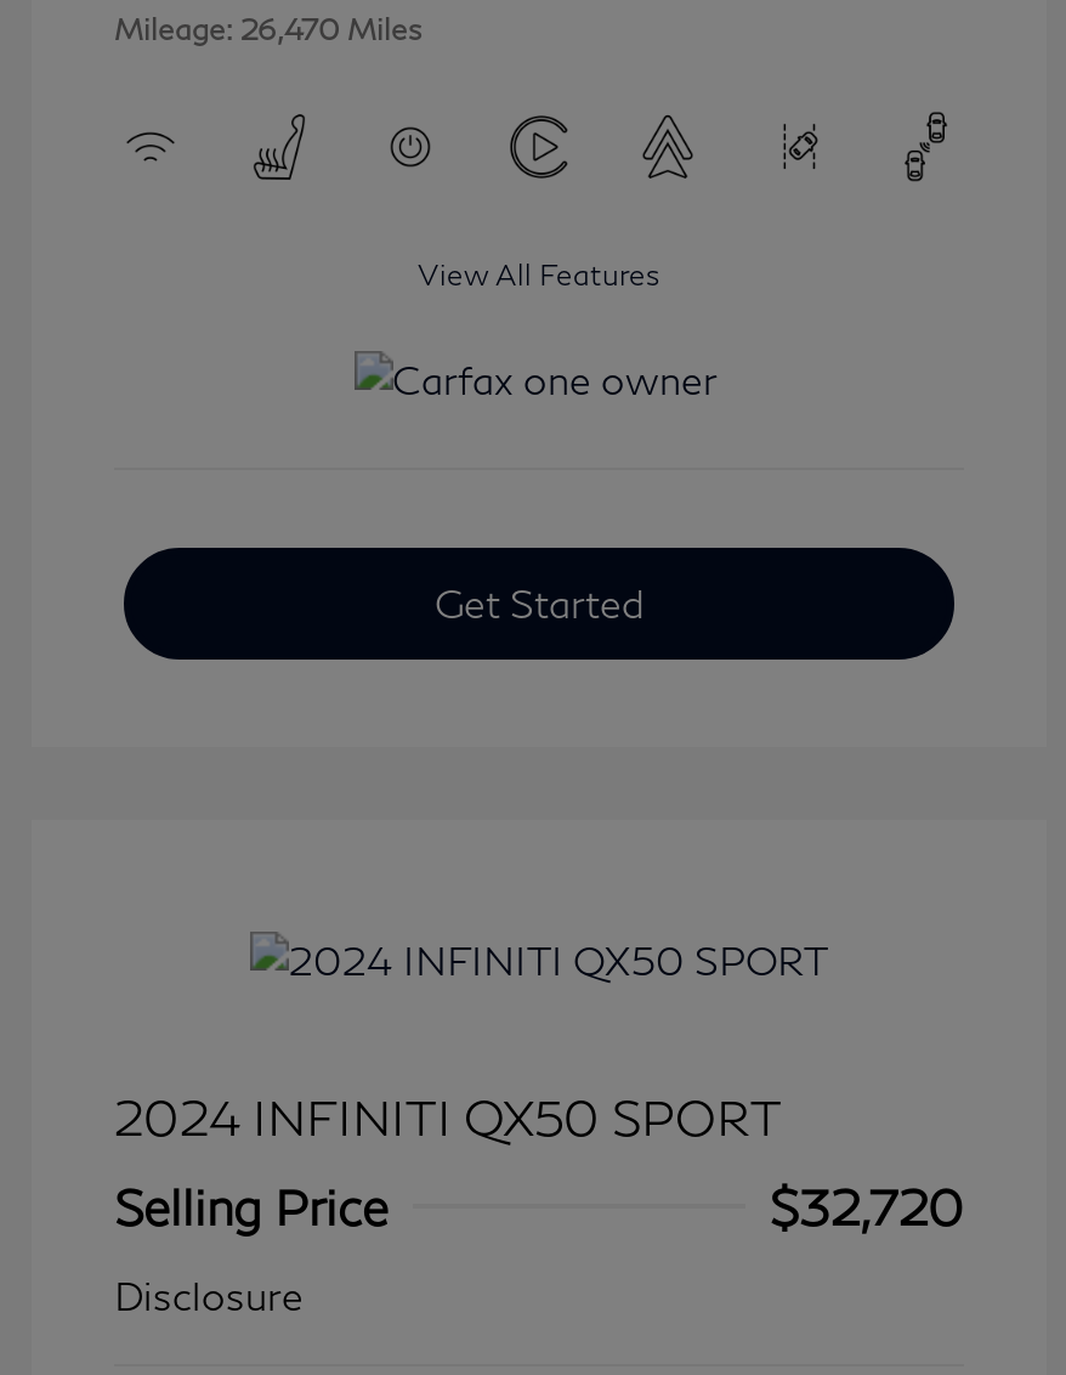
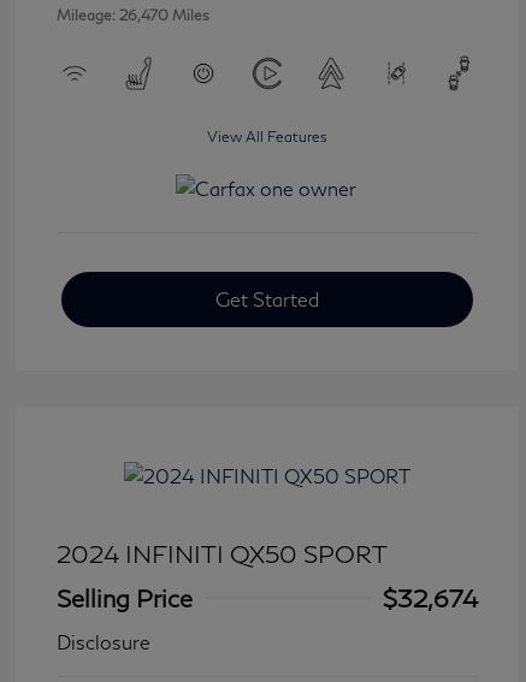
- $32,720
+ $32,674
